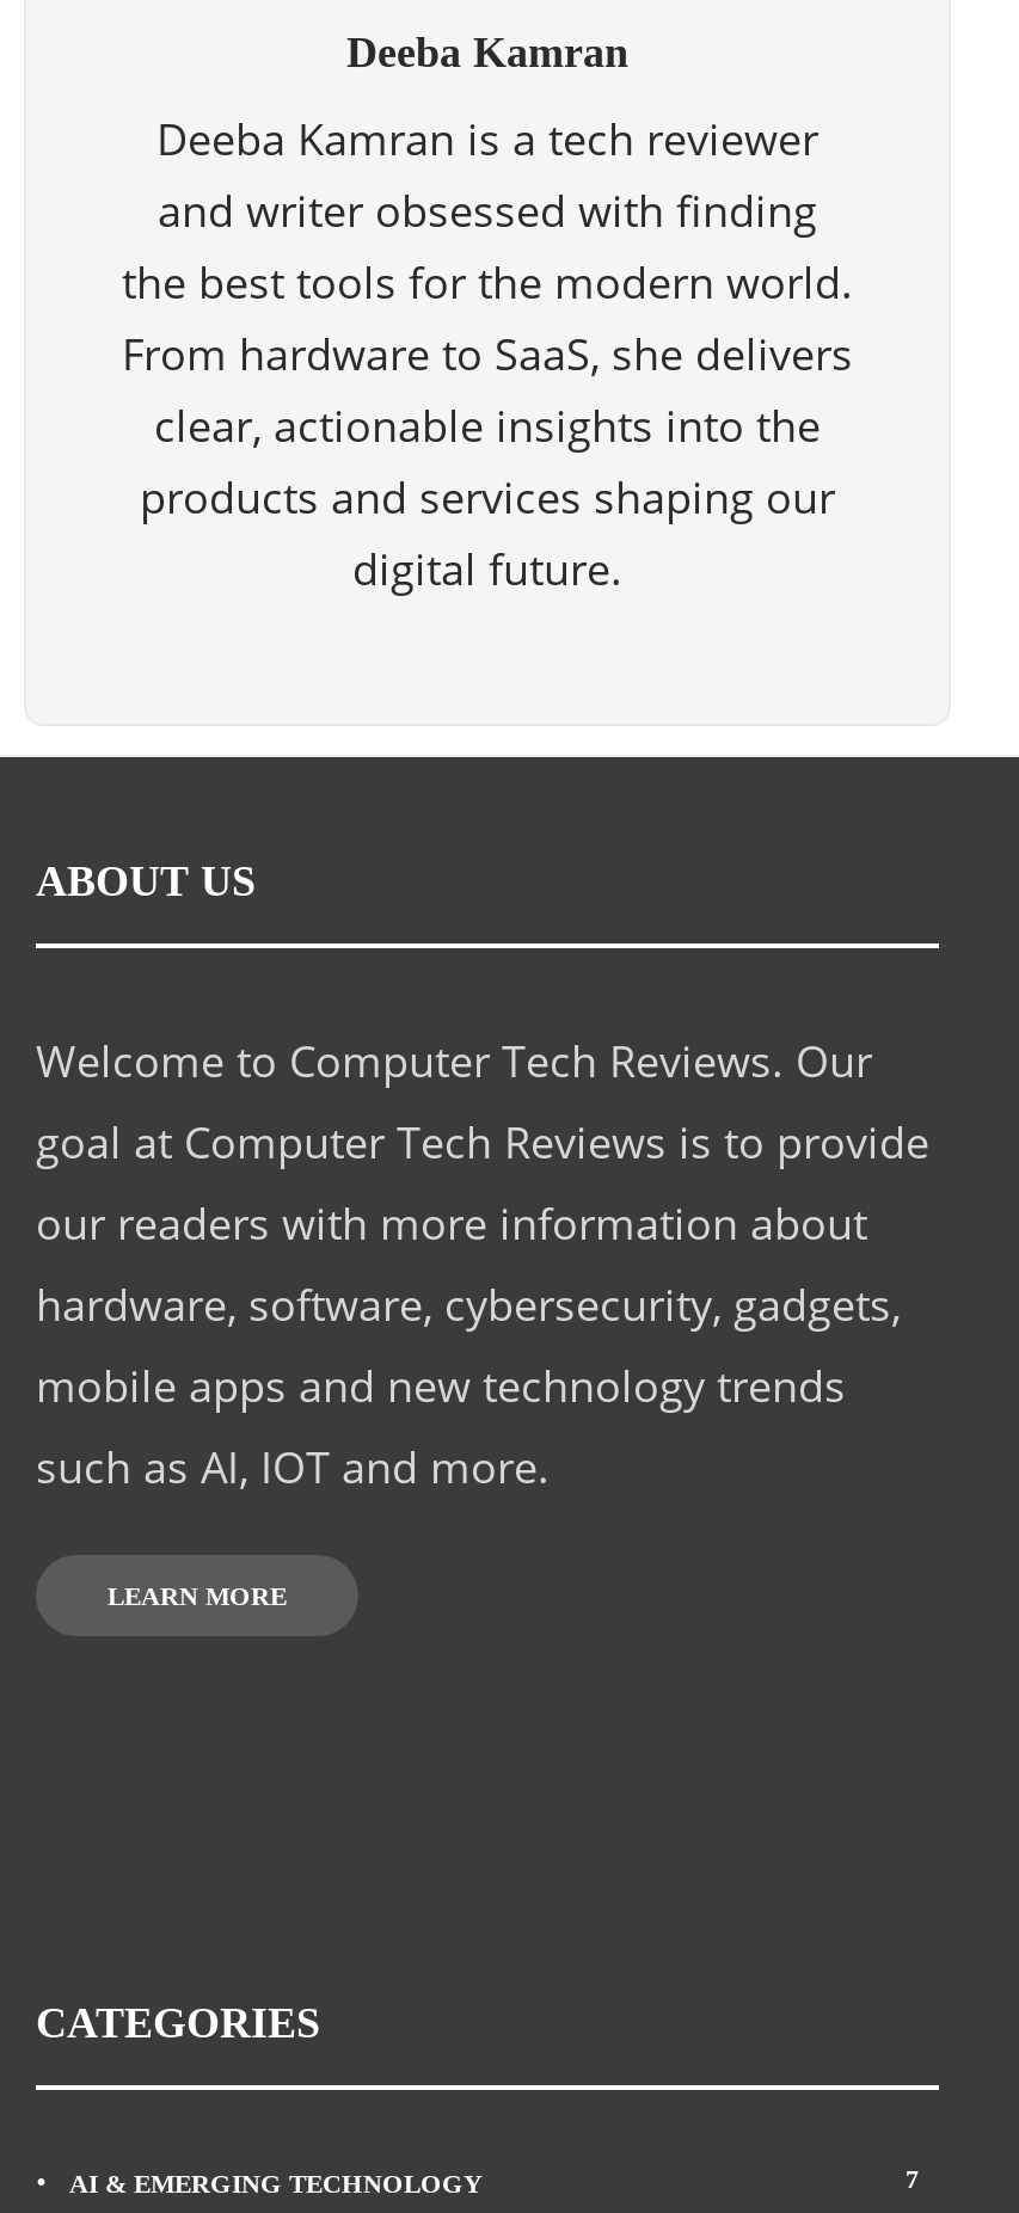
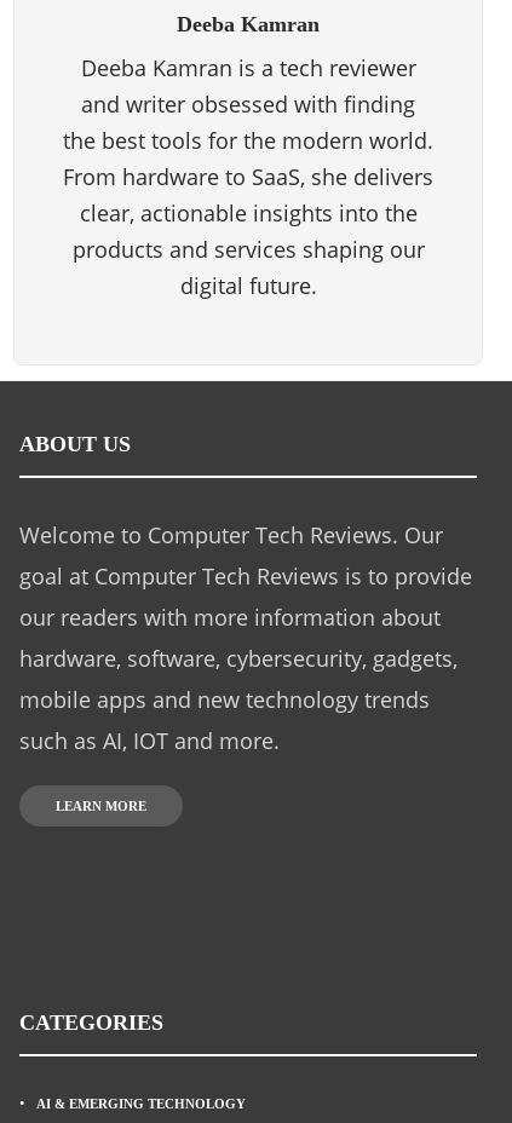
- 7
